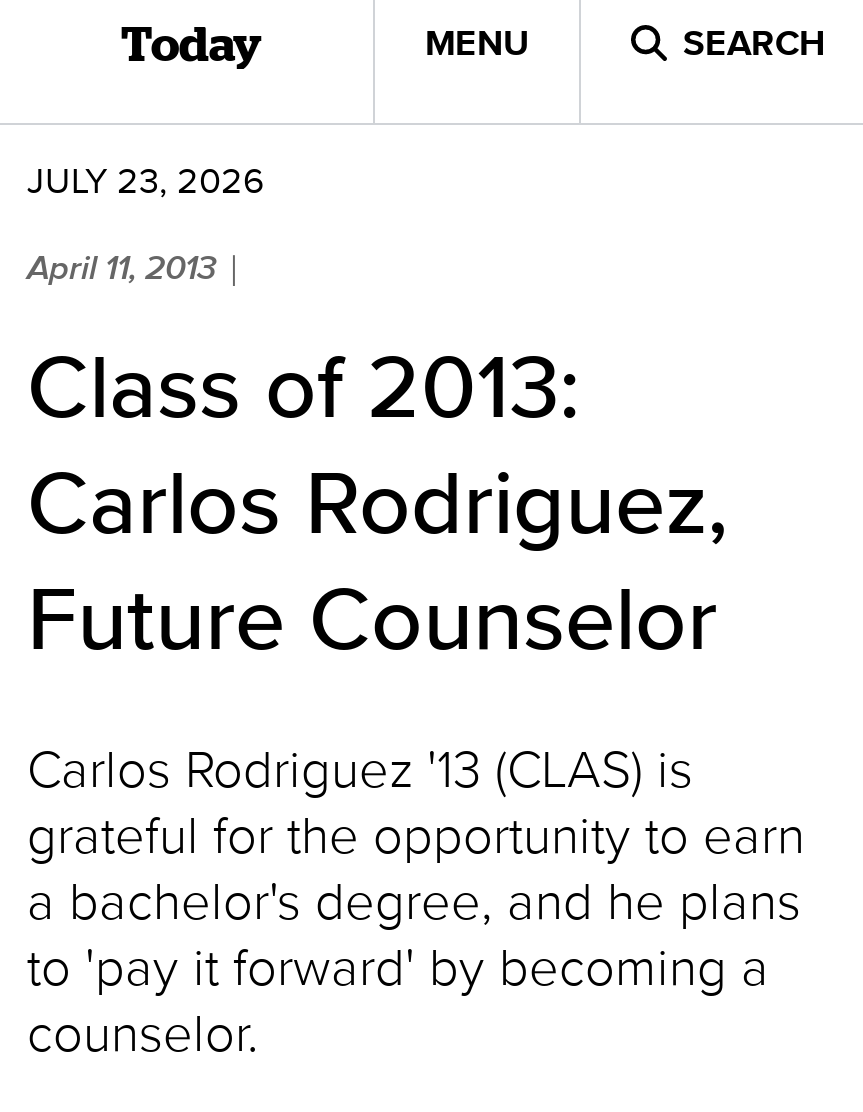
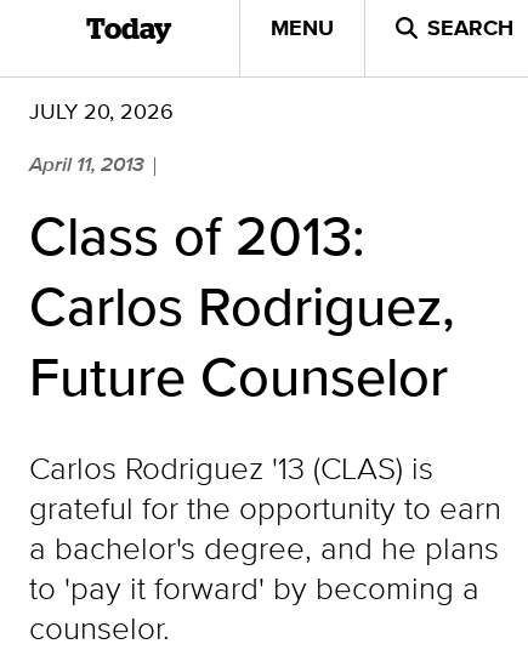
- JULY 23, 2026
+ JULY 20, 2026
